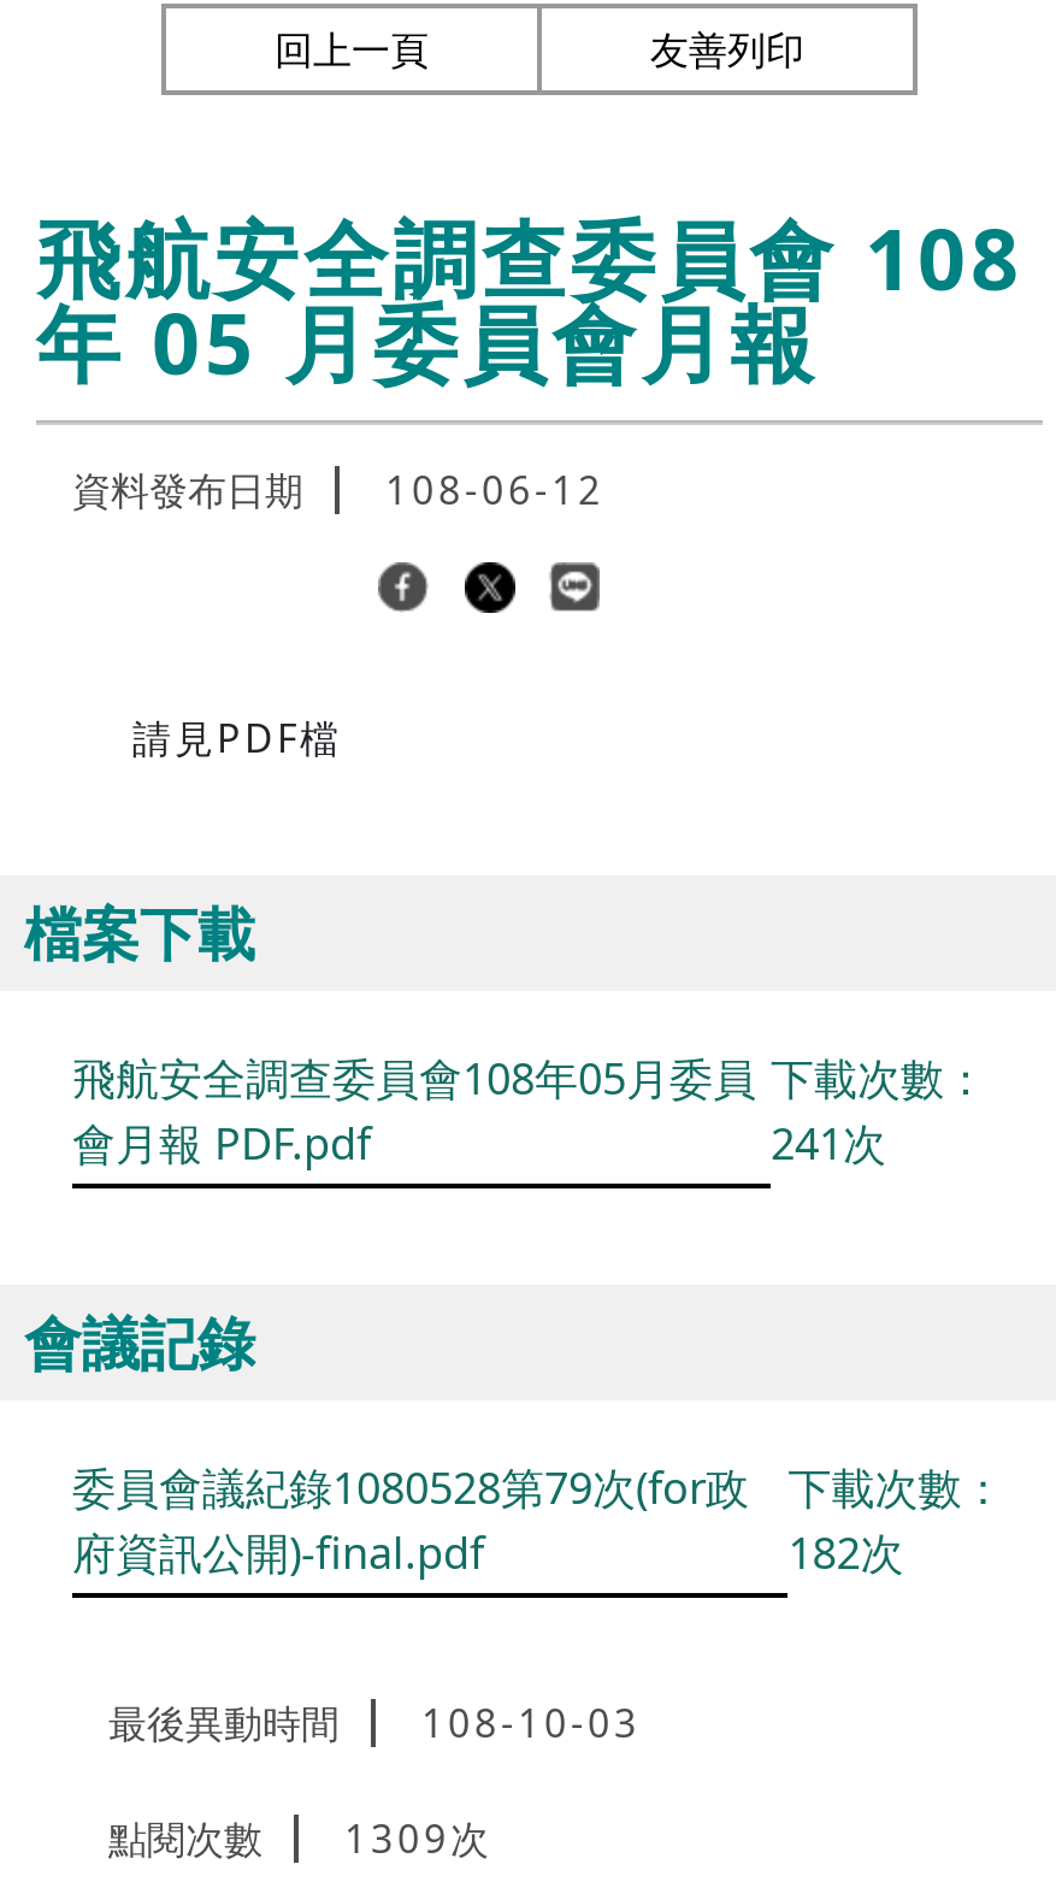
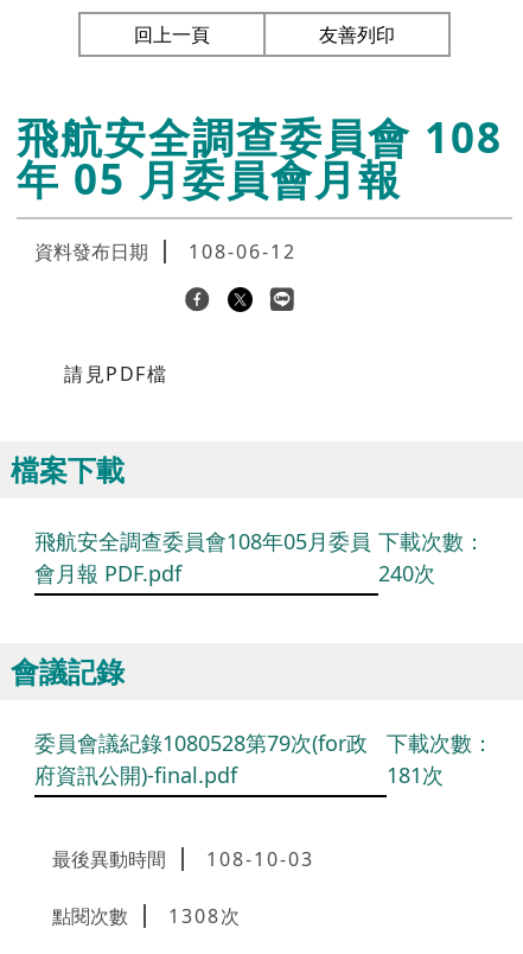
- 241次
+ 240次

- 182次
+ 181次

- 點閱次數 1309次
+ 點閱次數 1308次
